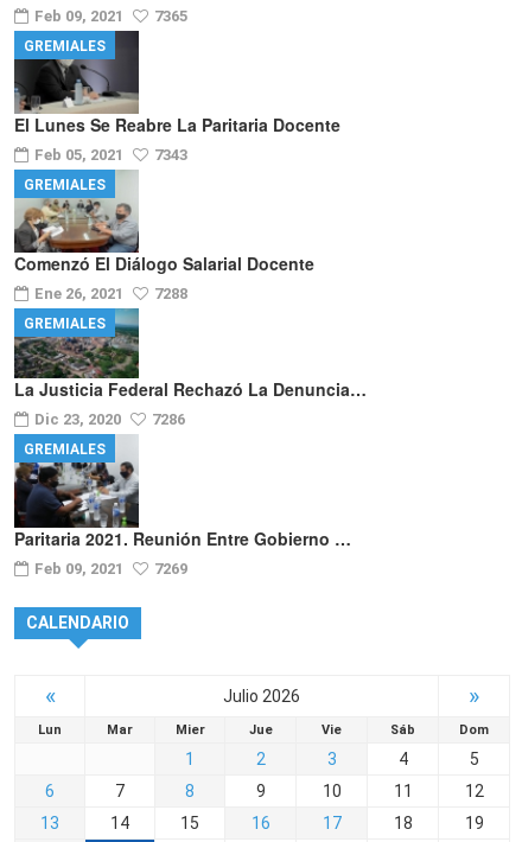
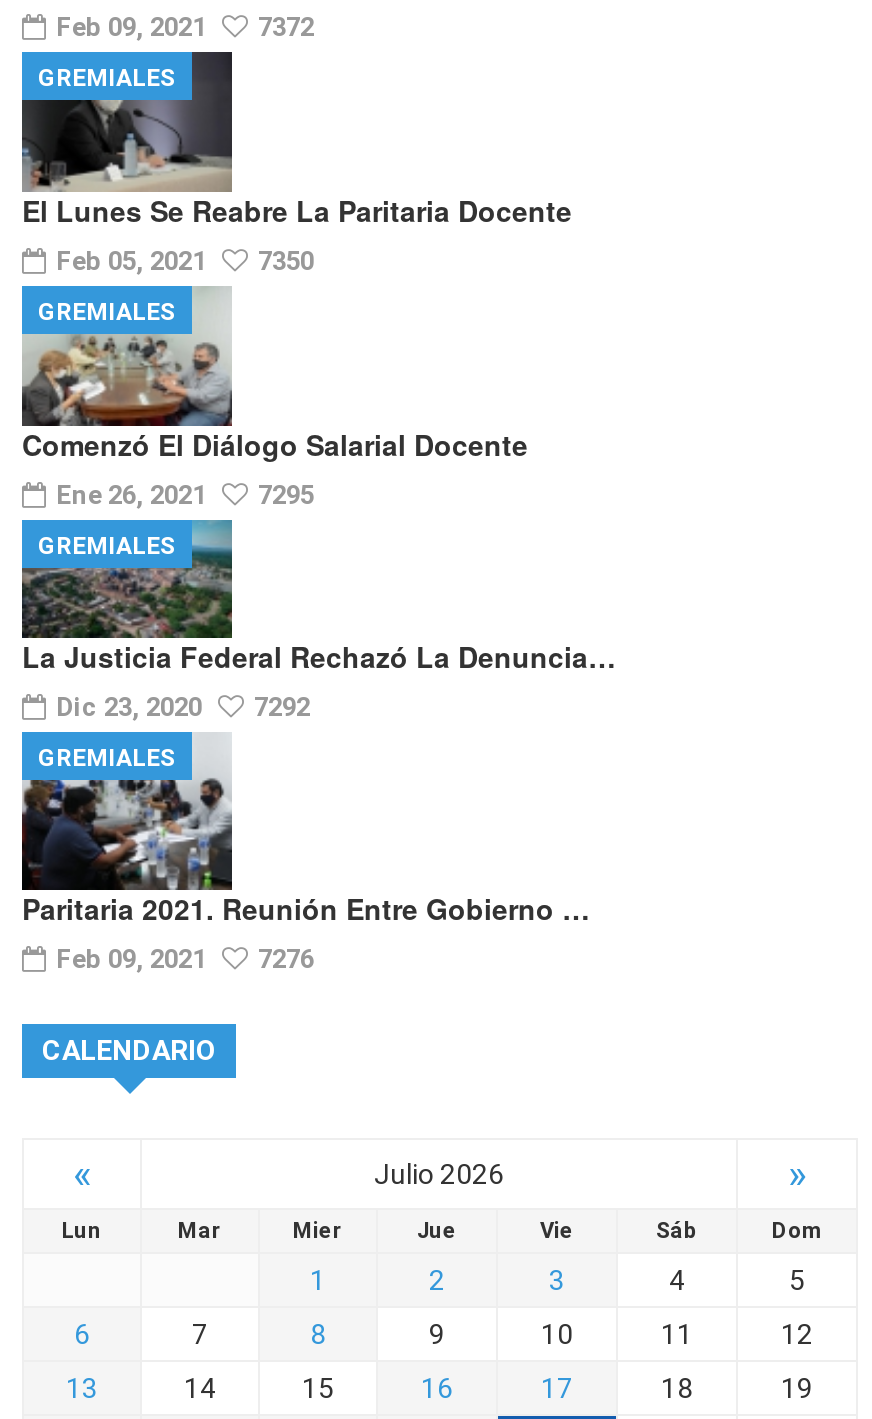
- Feb 09, 2021 7365
+ Feb 09, 2021 7372

- Feb 05, 2021 7343
+ Feb 05, 2021 7350

- Ene 26, 2021 7288
+ Ene 26, 2021 7295

- Dic 23, 2020 7286
+ Dic 23, 2020 7292

- Feb 09, 2021 7269
+ Feb 09, 2021 7276
